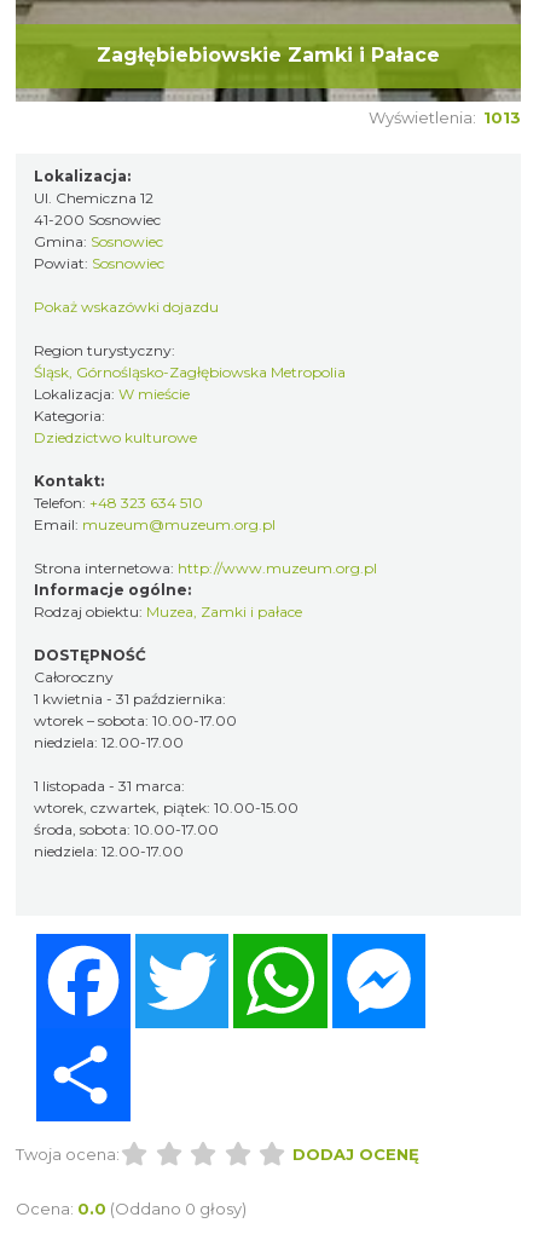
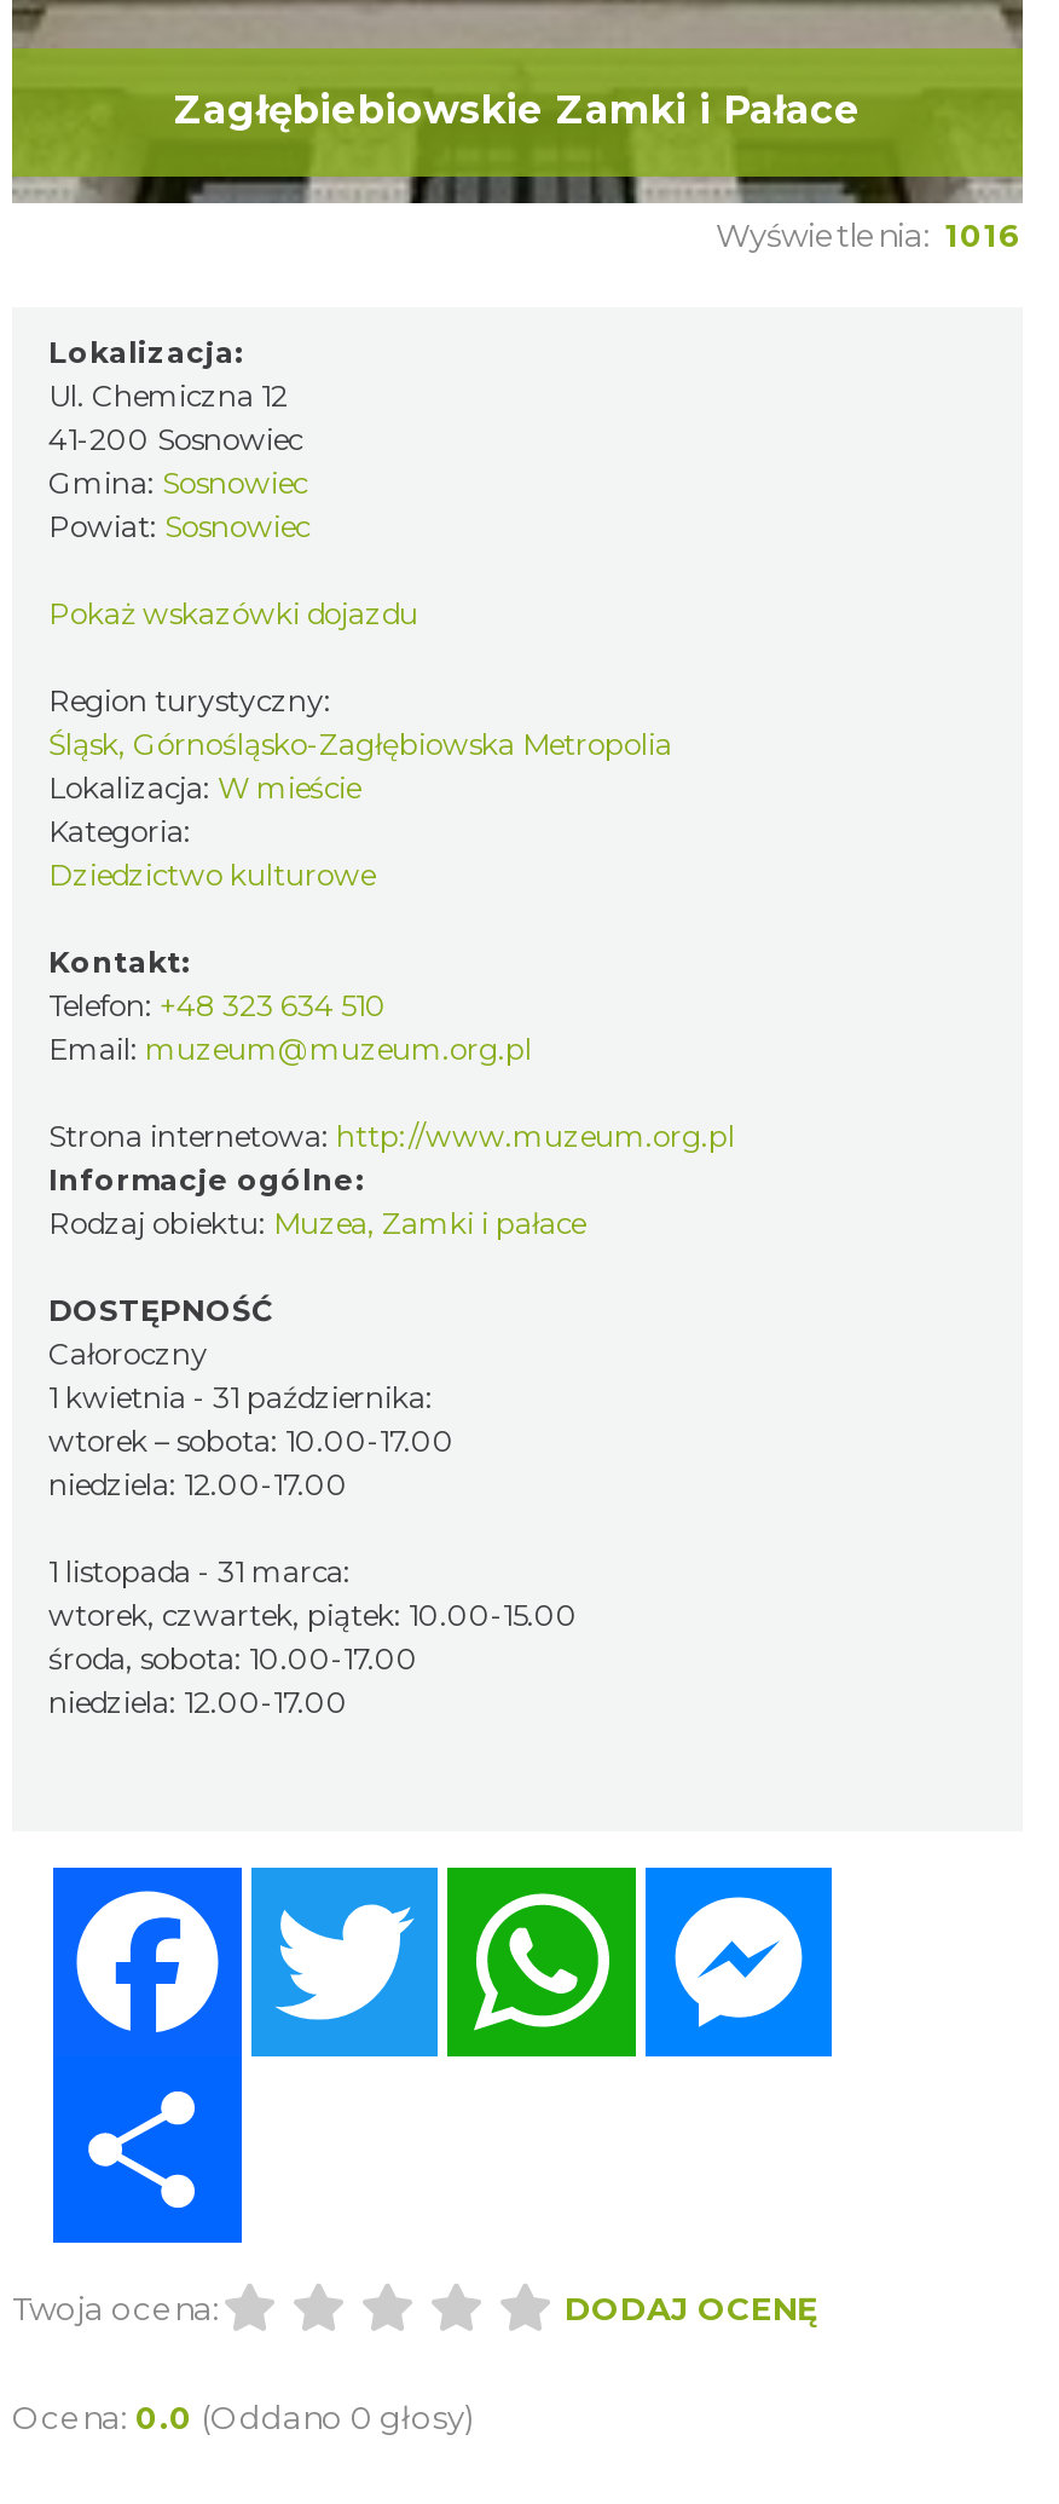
- Wyświetlenia: 1013
+ Wyświetlenia: 1016
